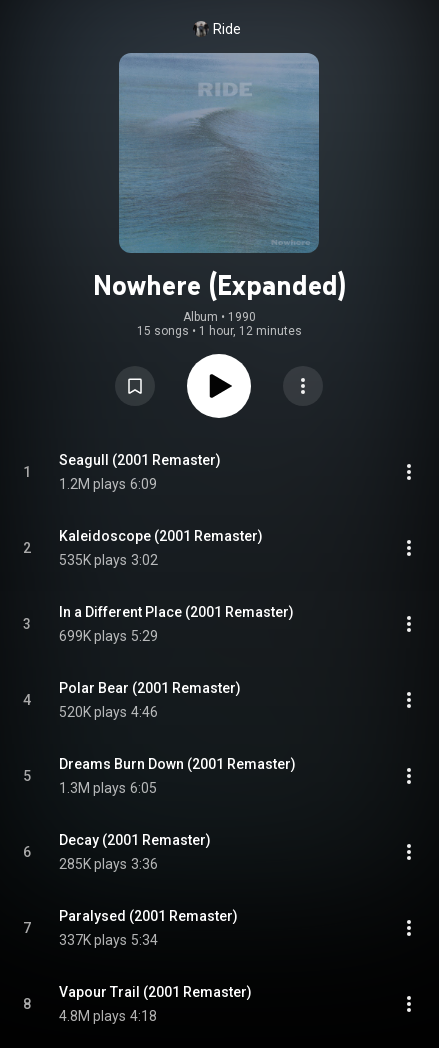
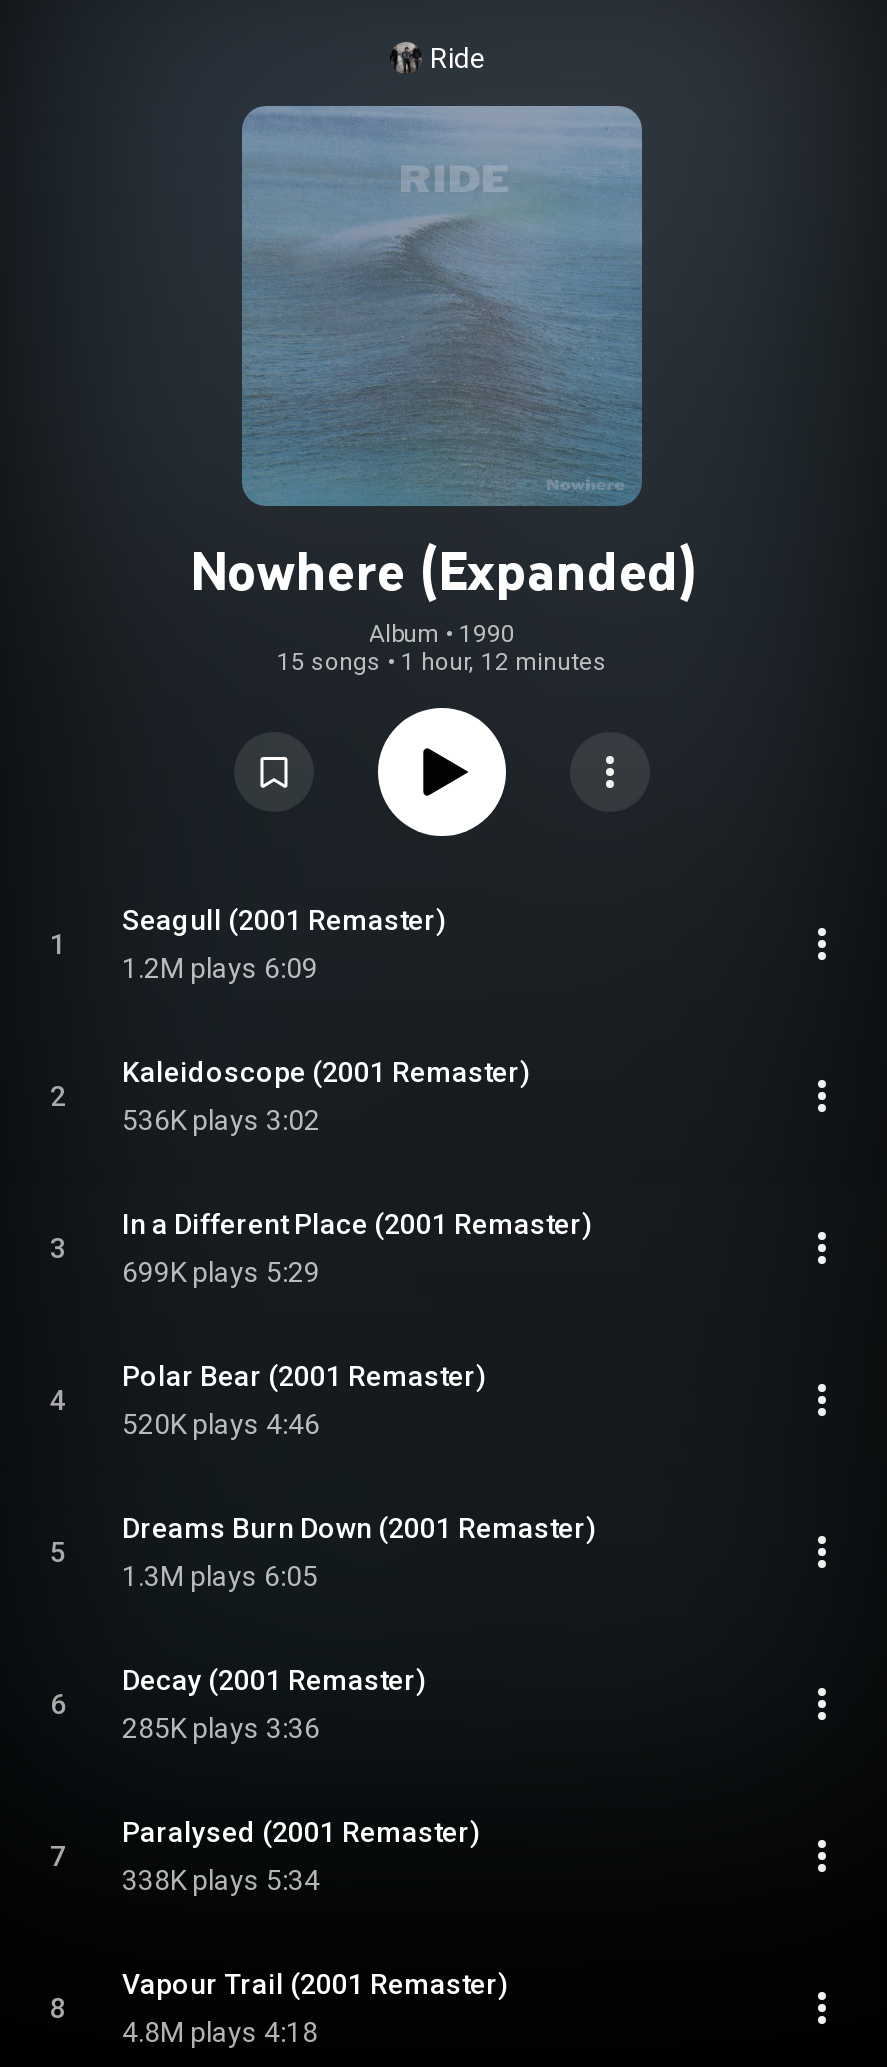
- 535K plays 3:02
+ 536K plays 3:02

- 337K plays 5:34
+ 338K plays 5:34
